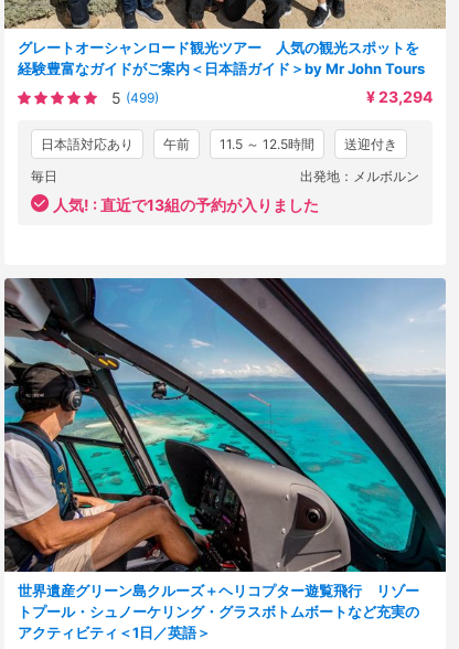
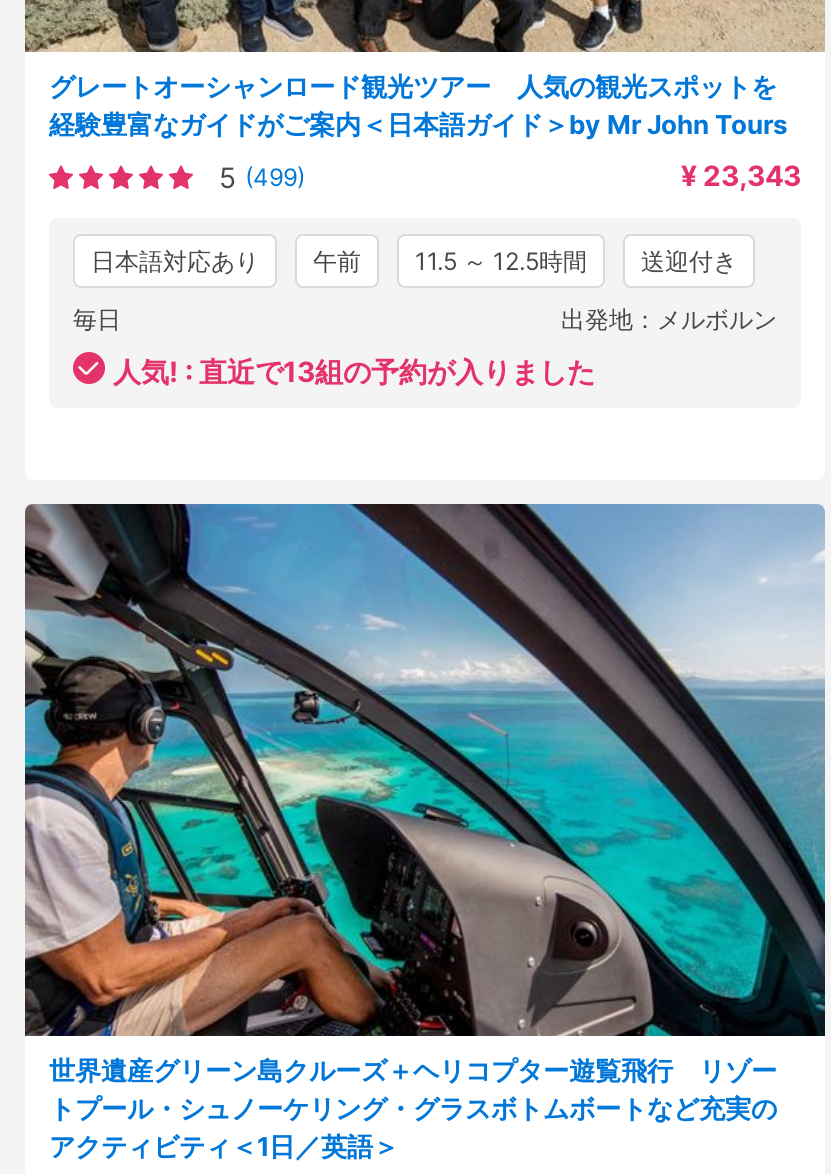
- ¥ 23,294
+ ¥ 23,343
